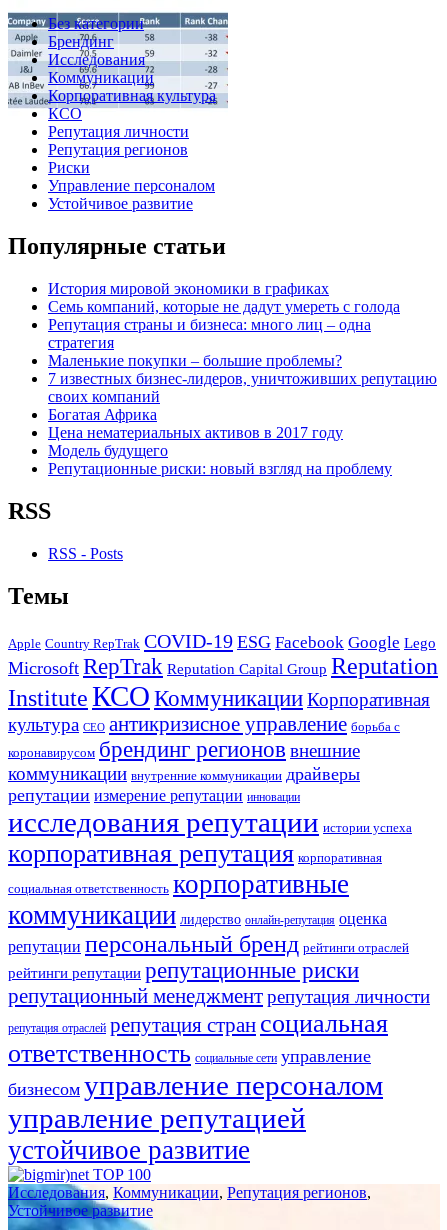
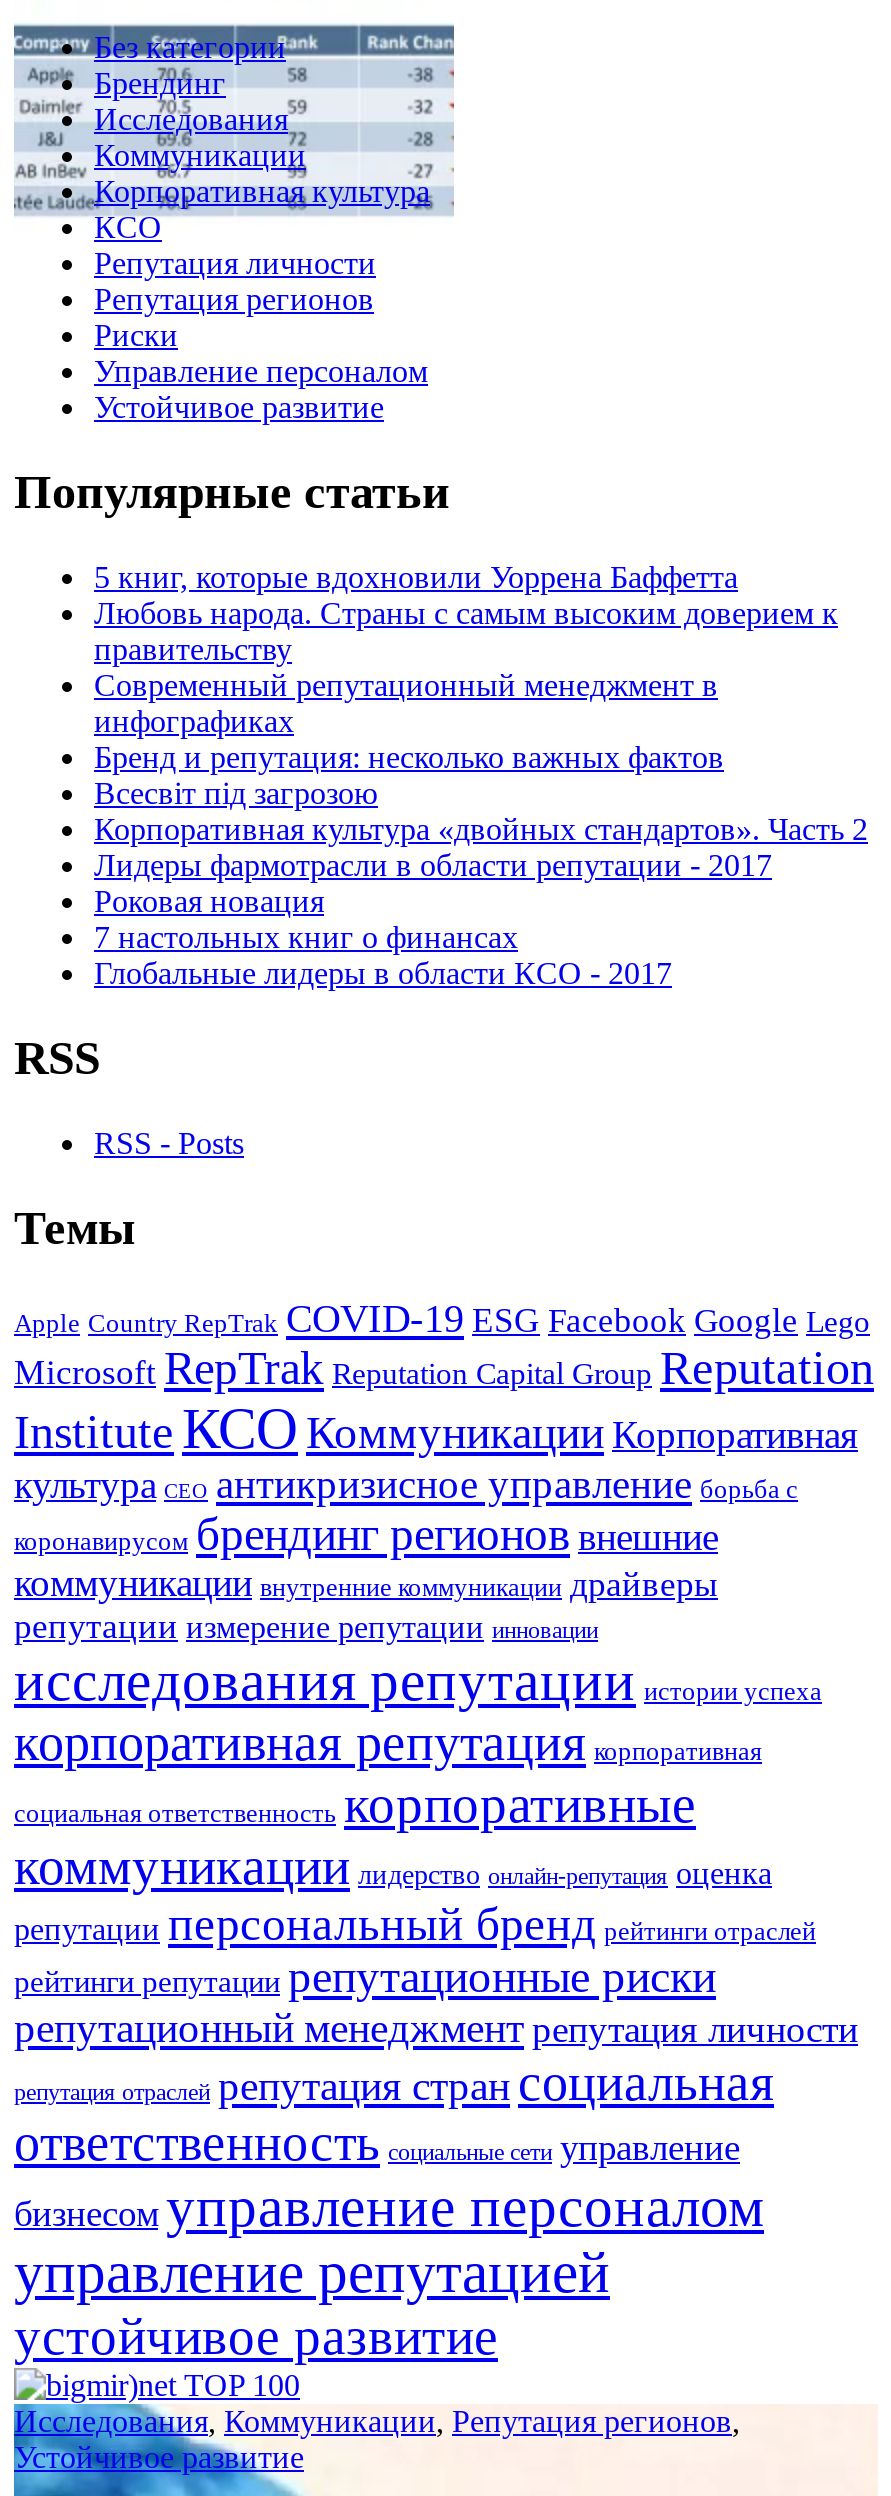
- История мировой экономики в графиках
- Семь компаний, которые не дадут умереть с голода
- Репутация страны и бизнеса: много лиц – одна
- стратегия
- Маленькие покупки – большие проблемы?
- 7 известных бизнес-лидеров, уничтоживших репутацию
- своих компаний
- Богатая Африка
- Цена нематериальных активов в 2017 году
- Модель будущего
- Репутационные риски: новый взгляд на проблему
+ 5 книг, которые вдохновили Уоррена Баффетта
+ Любовь народа. Страны с самым высоким доверием к
+ правительству
+ Современный репутационный менеджмент в
+ инфографиках
+ Бренд и репутация: несколько важных фактов
+ Всесвіт під загрозою
+ Корпоративная культура «двойных стандартов». Часть 2
+ Лидеры фармотрасли в области репутации - 2017
+ Роковая новация
+ 7 настольных книг о финансах
+ Глобальные лидеры в области КСО - 2017
